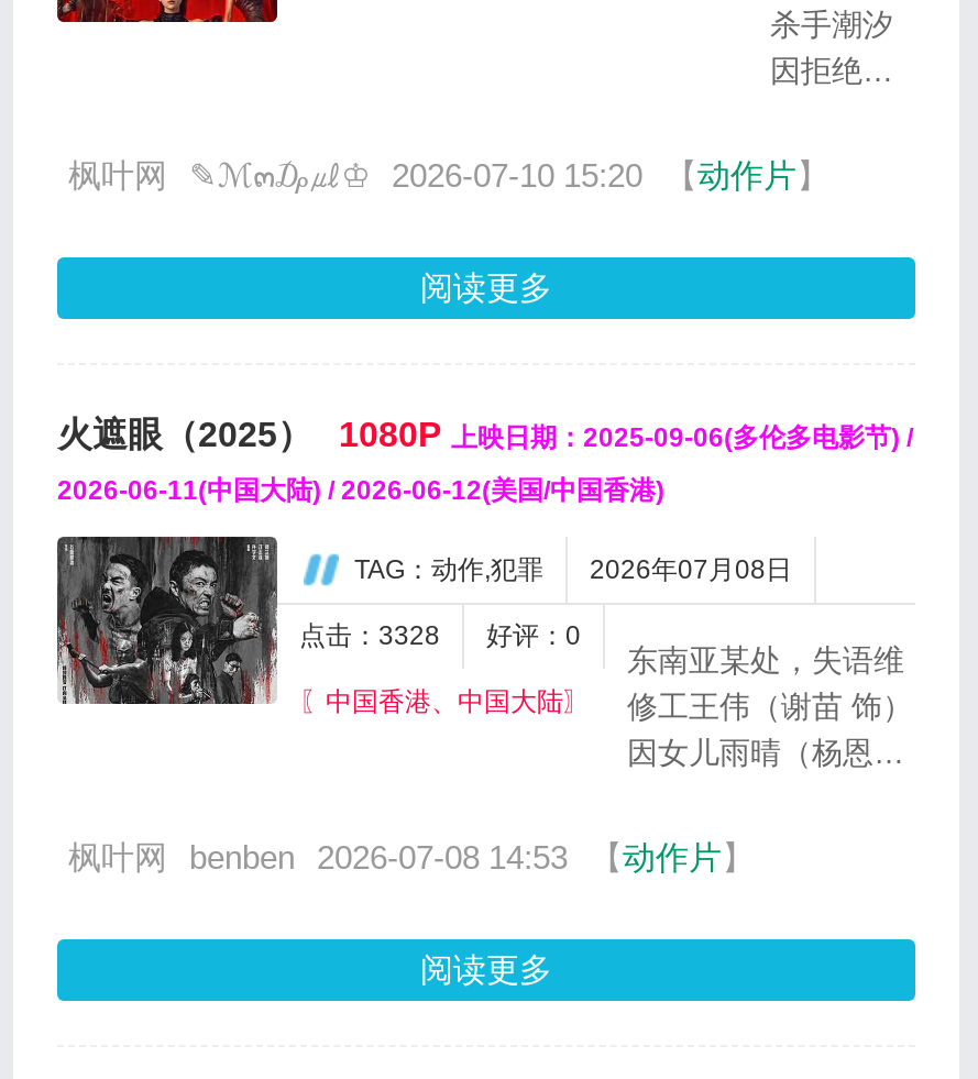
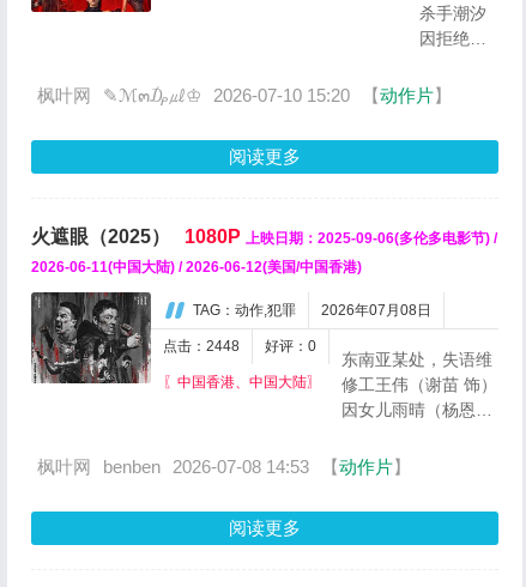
- 点击：3328 好评：0
+ 点击：2448 好评：0
